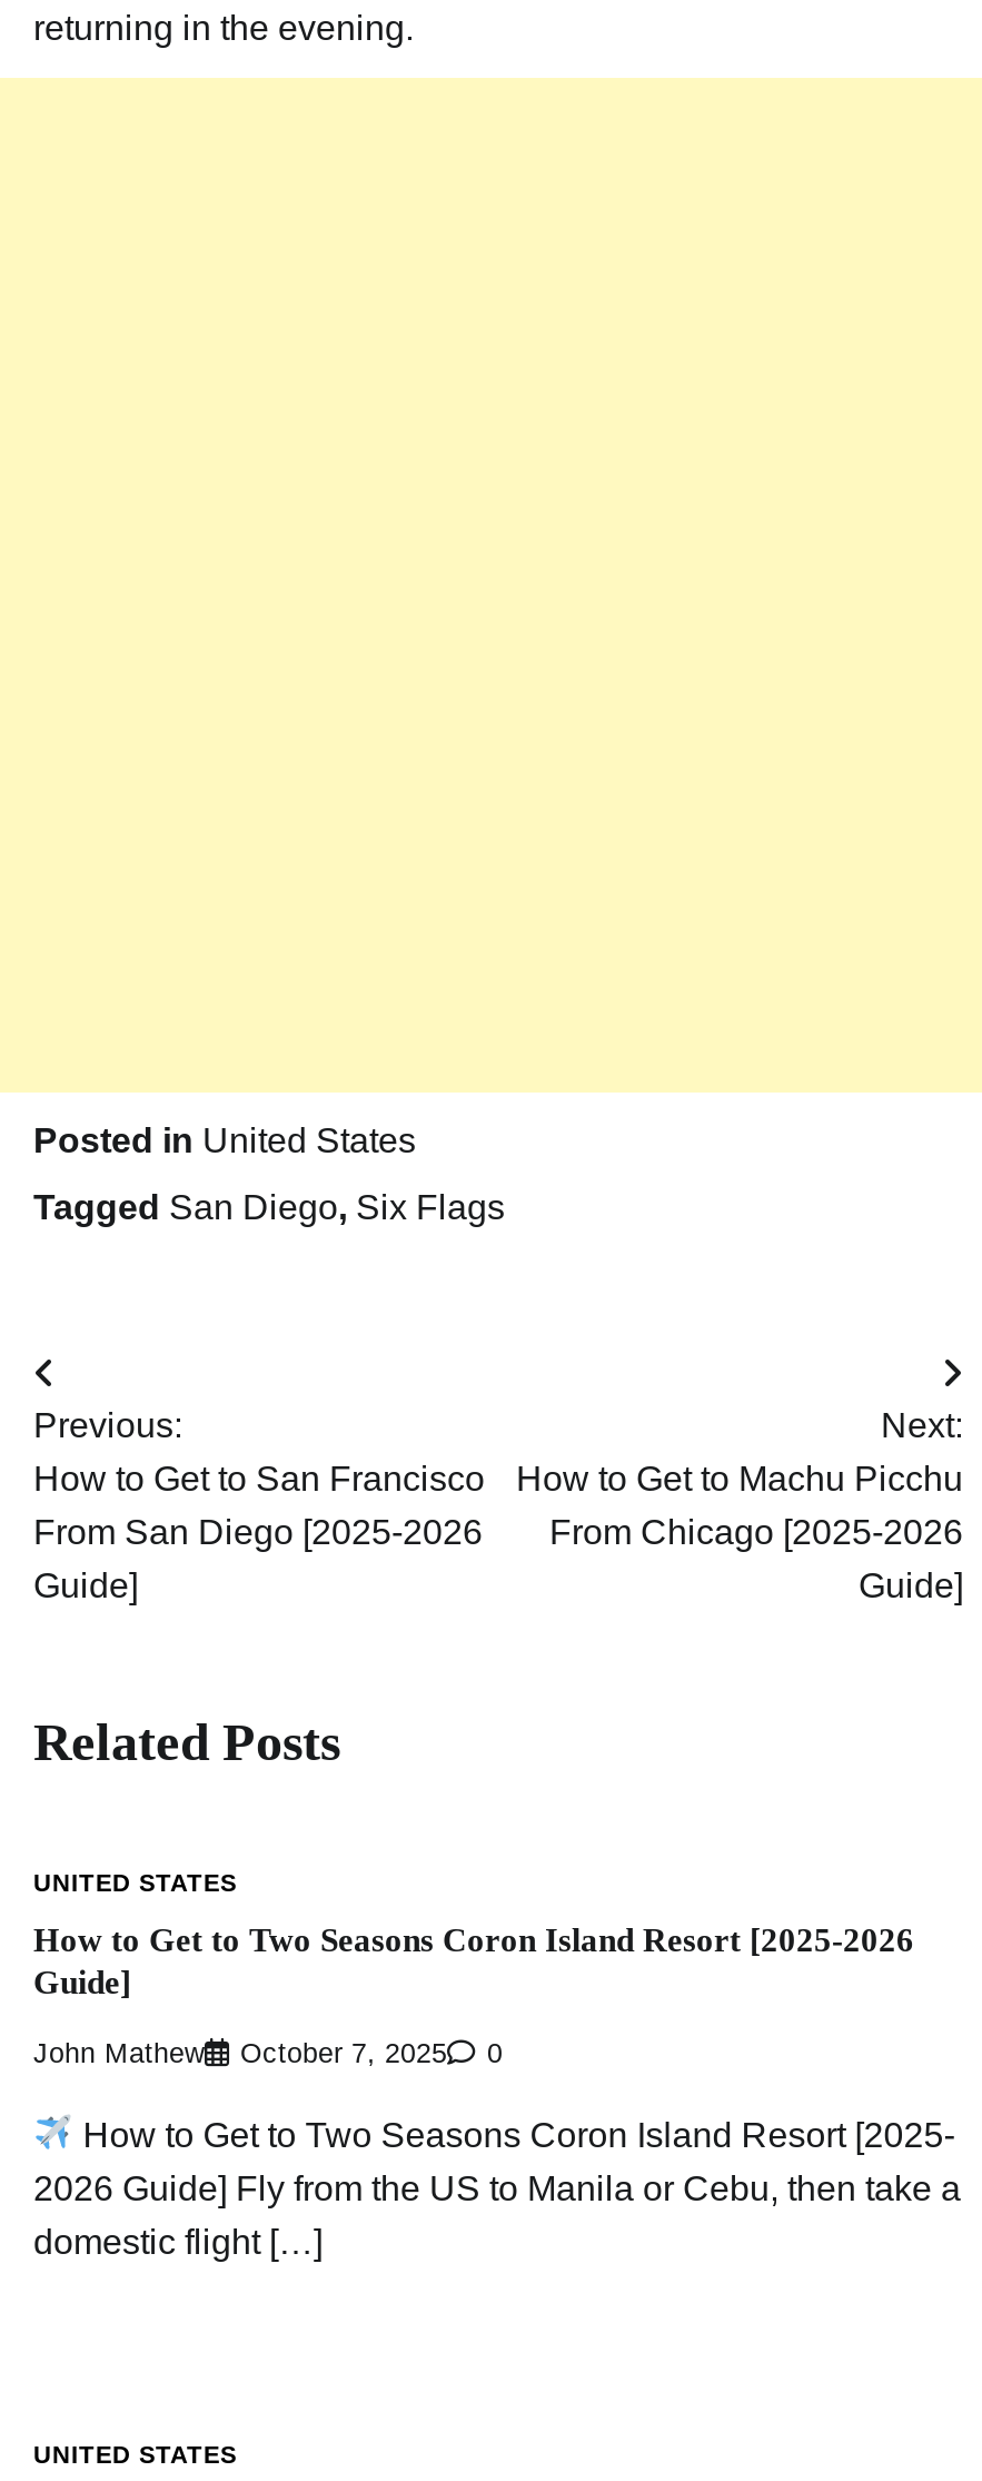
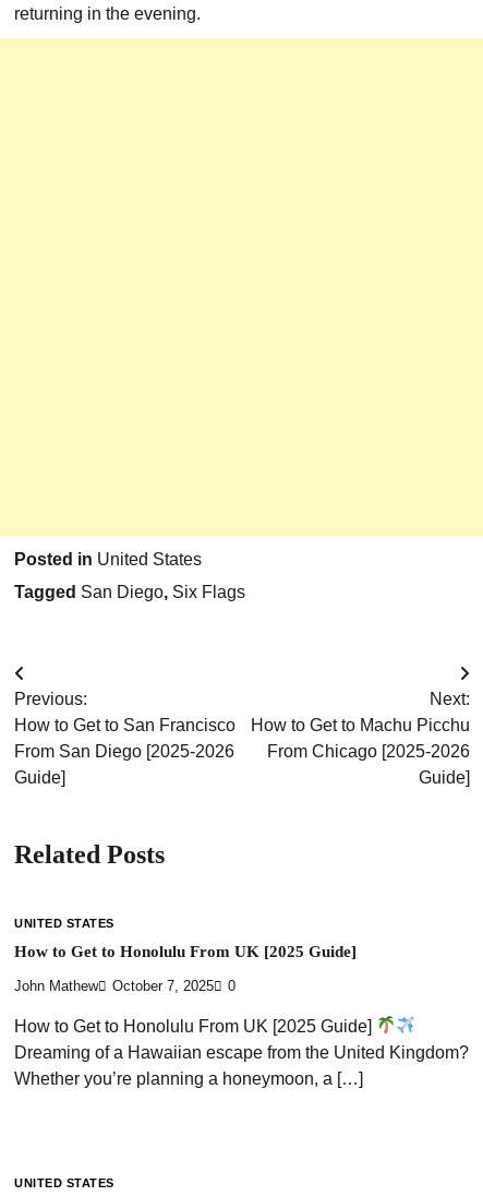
- How to Get to Two Seasons Coron Island Resort [2025-2026
- Guide]
+ How to Get to Honolulu From UK [2025 Guide]

- How to Get to Two Seasons Coron Island Resort [2025-
- 2026 Guide] Fly from the US to Manila or Cebu, then take a
- domestic flight […]
+ How to Get to Honolulu From UK [2025 Guide]
+ Dreaming of a Hawaiian escape from the United Kingdom?
+ Whether you’re planning a honeymoon, a […]
